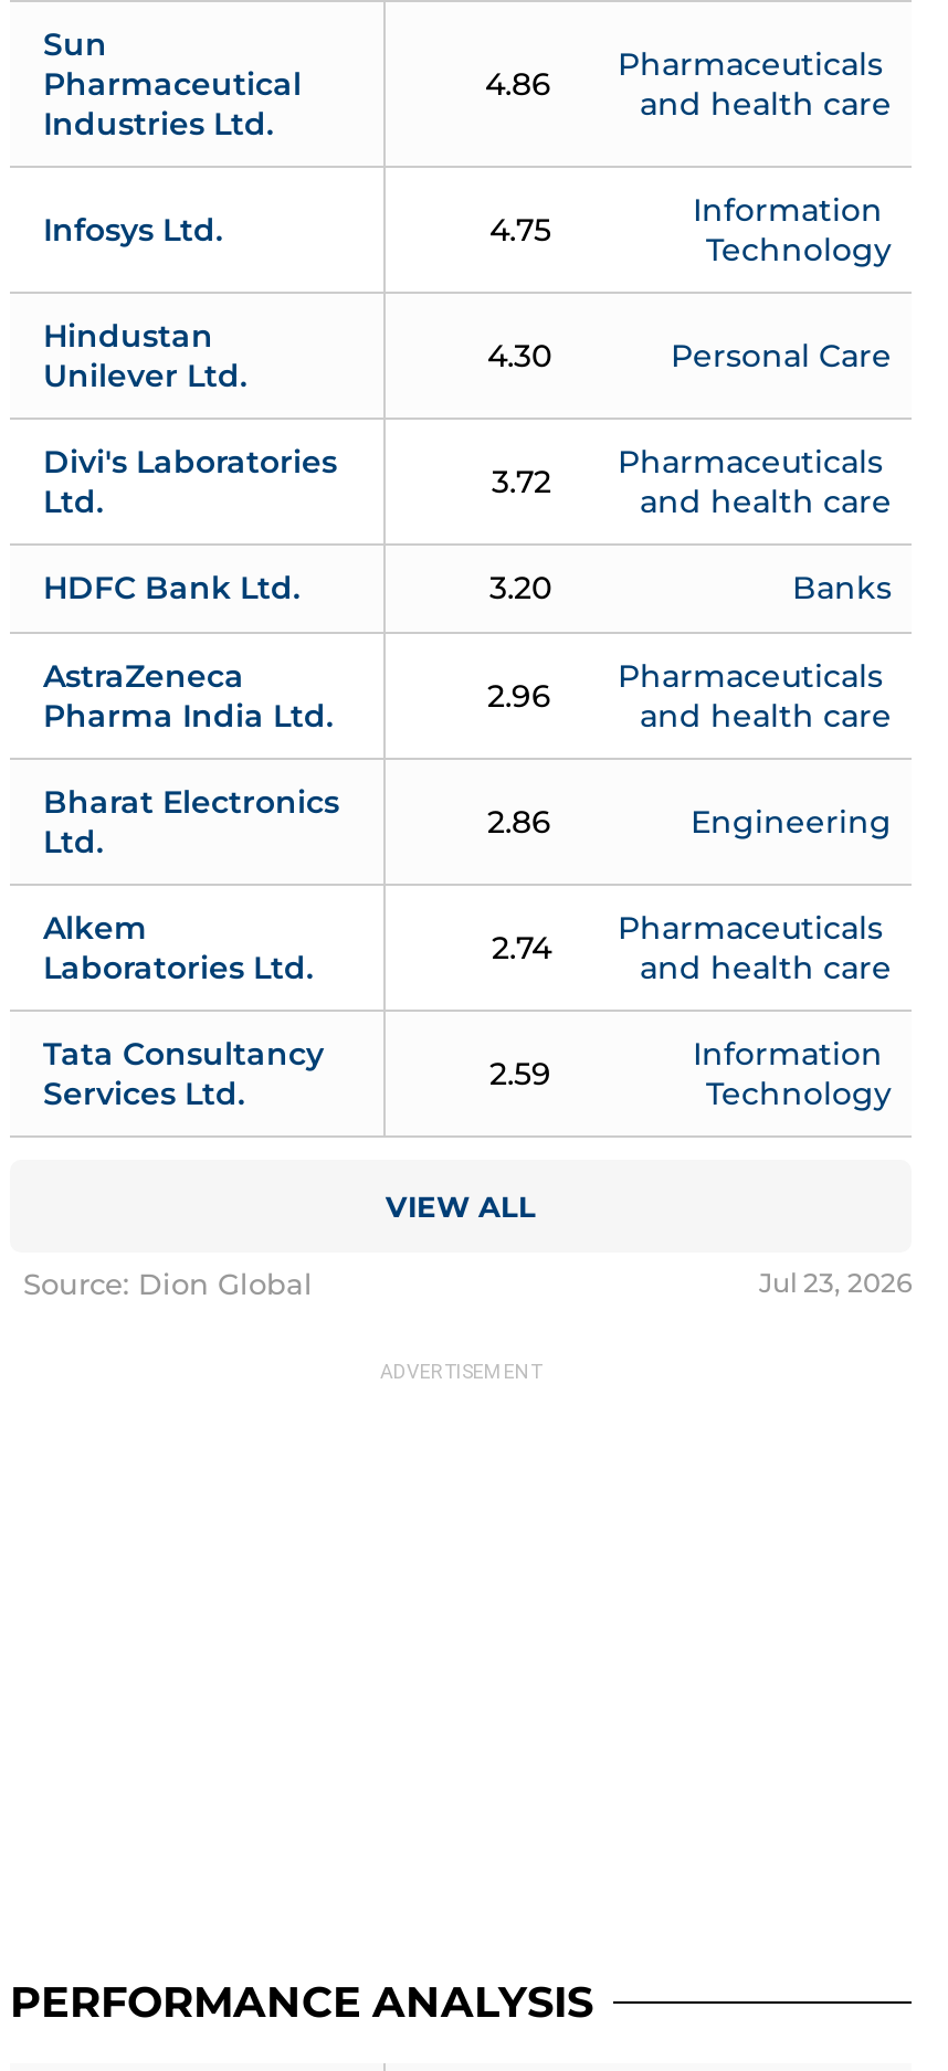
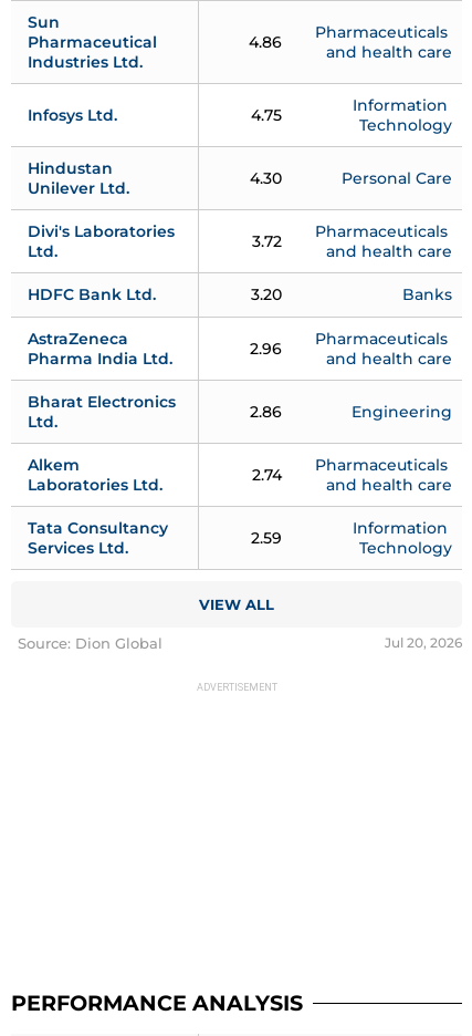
- Jul 23, 2026
+ Jul 20, 2026
